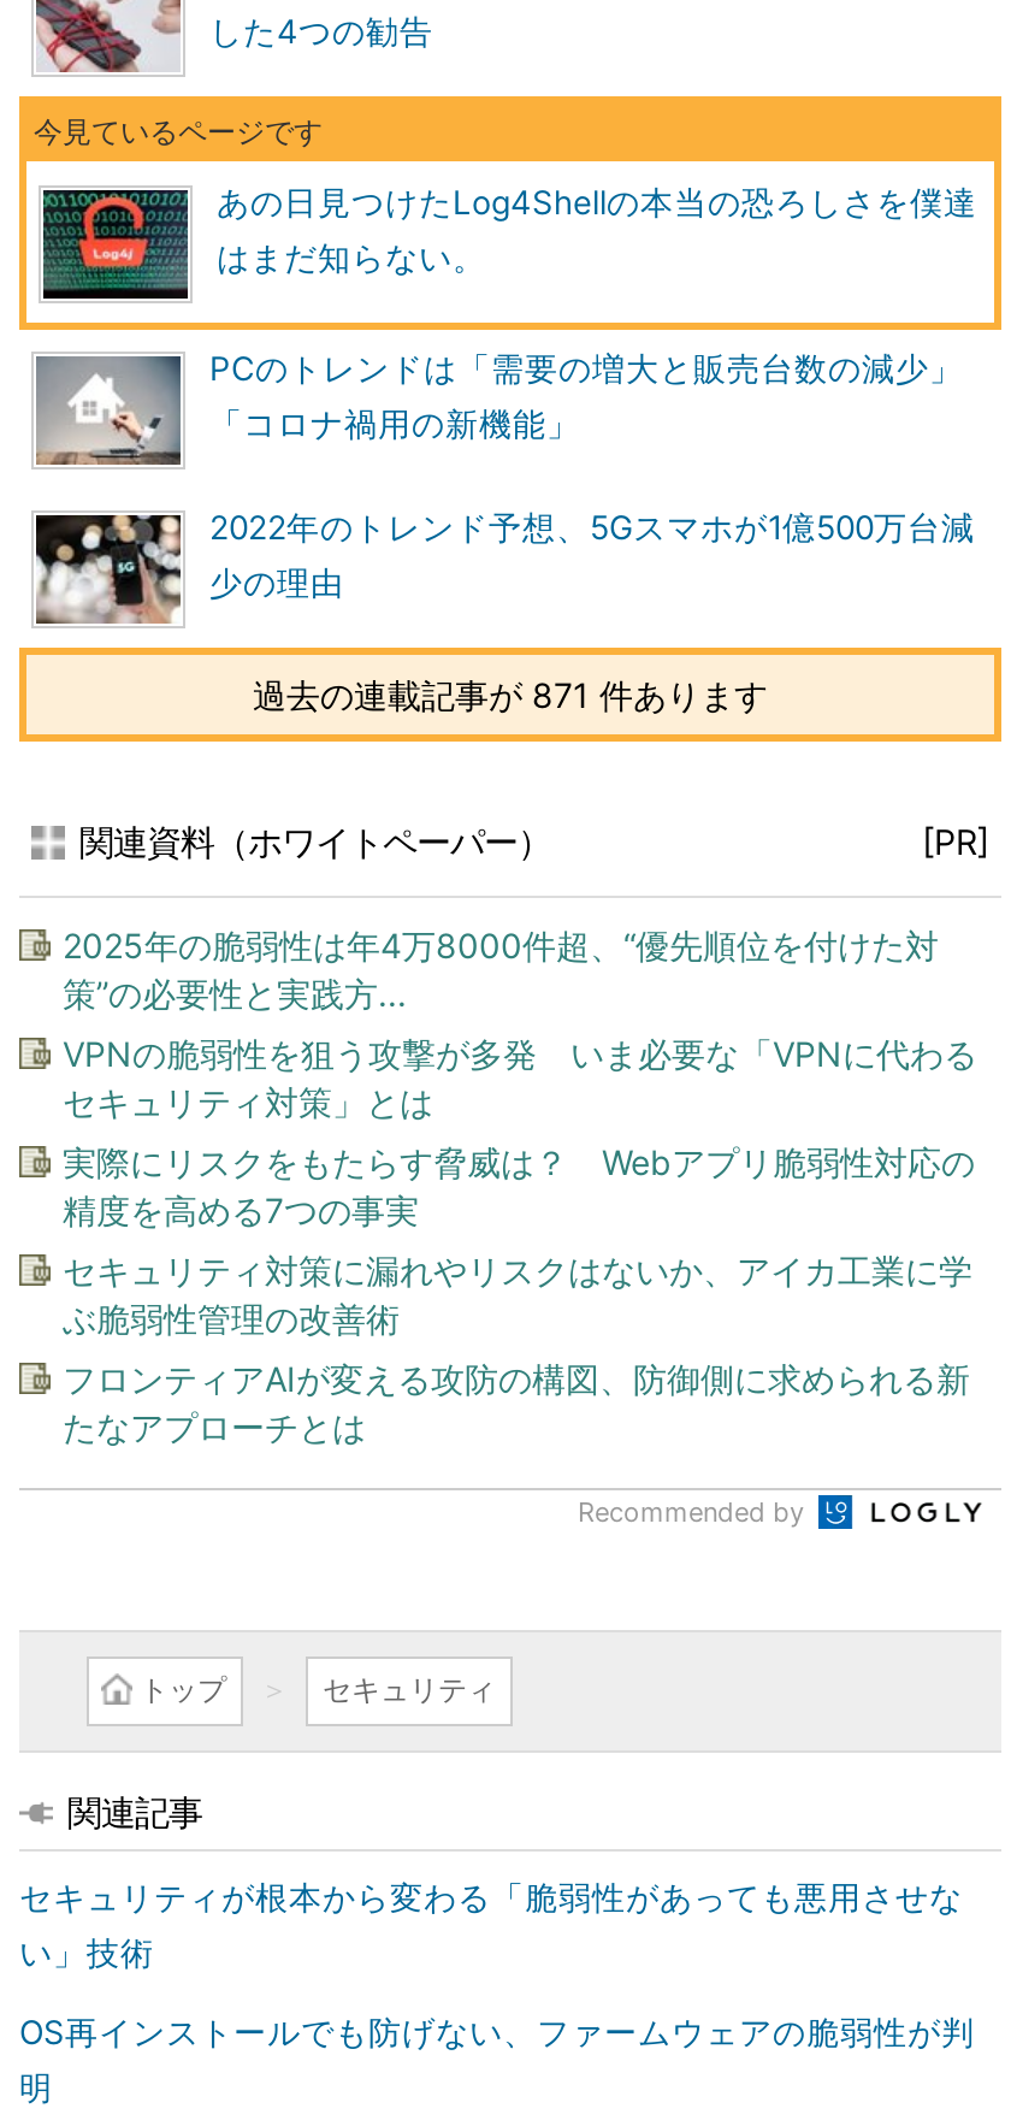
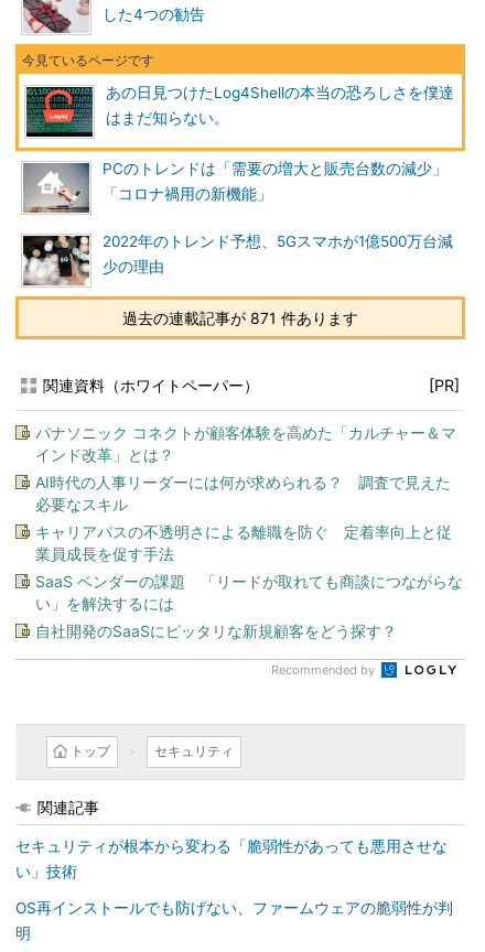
- 2025年の脆弱性は年4万8000件超、“優先順位を付けた対
- 策”の必要性と実践方...
+ パナソニック コネクトが顧客体験を高めた「カルチャー＆マ
+ インド改革」とは？

- VPNの脆弱性を狙う攻撃が多発 いま必要な「VPNに代わる
- セキュリティ対策」とは
+ AI時代の人事リーダーには何が求められる？ 調査で見えた
+ 必要なスキル

- 実際にリスクをもたらす脅威は？ Webアプリ脆弱性対応の
- 精度を高める7つの事実
+ キャリアパスの不透明さによる離職を防ぐ 定着率向上と従
+ 業員成長を促す手法

- セキュリティ対策に漏れやリスクはないか、アイカ工業に学
- ぶ脆弱性管理の改善術
+ SaaS ベンダーの課題 「リードが取れても商談につながらな
+ い」を解決するには

- フロンティアAIが変える攻防の構図、防御側に求められる新
- たなアプローチとは
+ 自社開発のSaaSにピッタリな新規顧客をどう探す？
